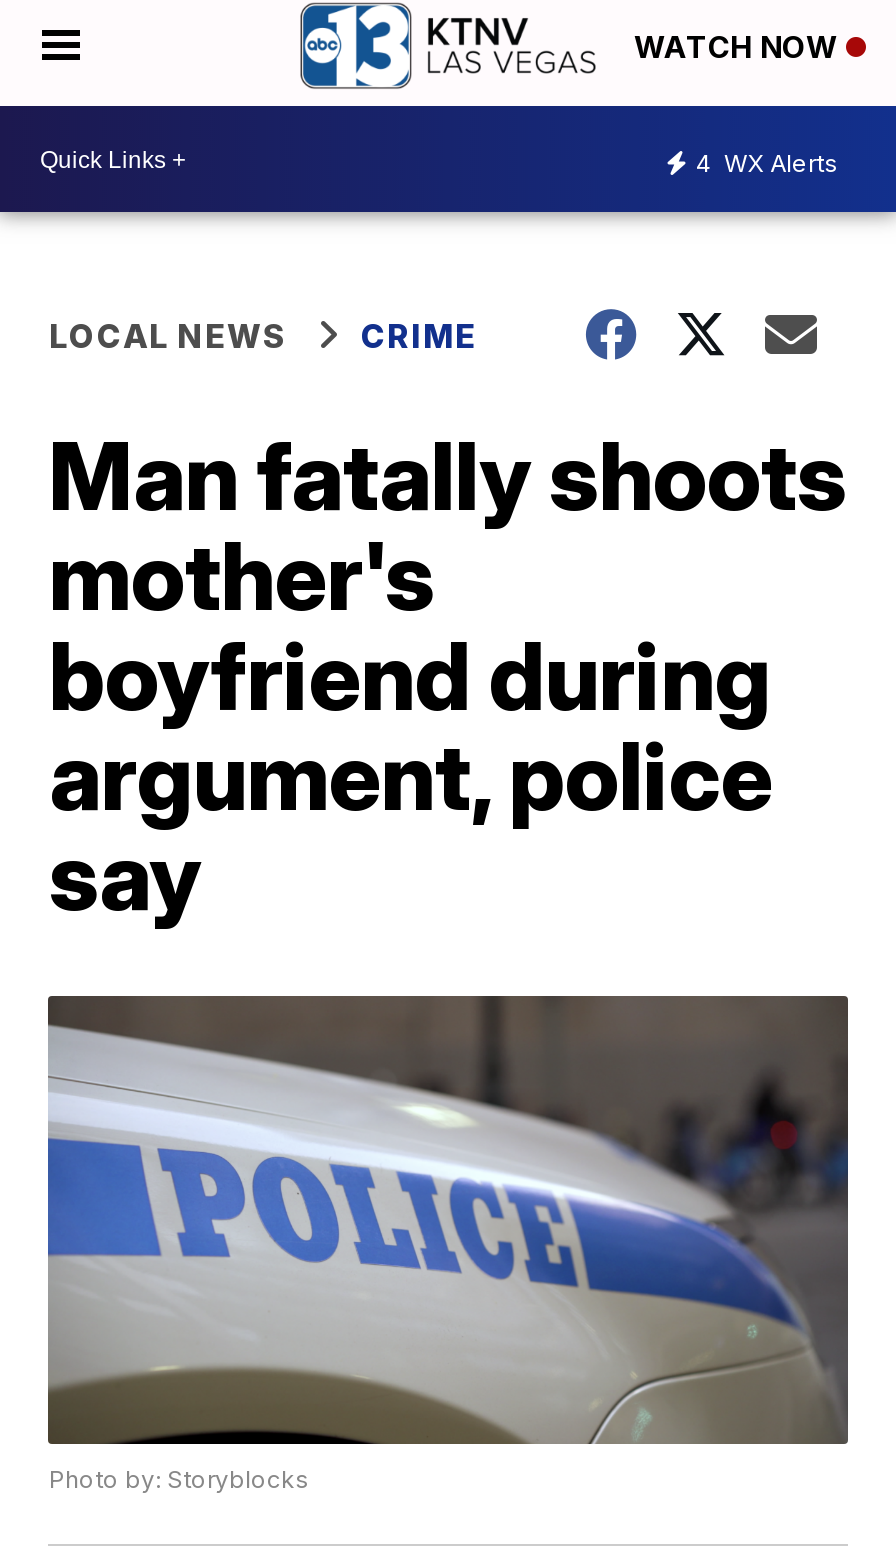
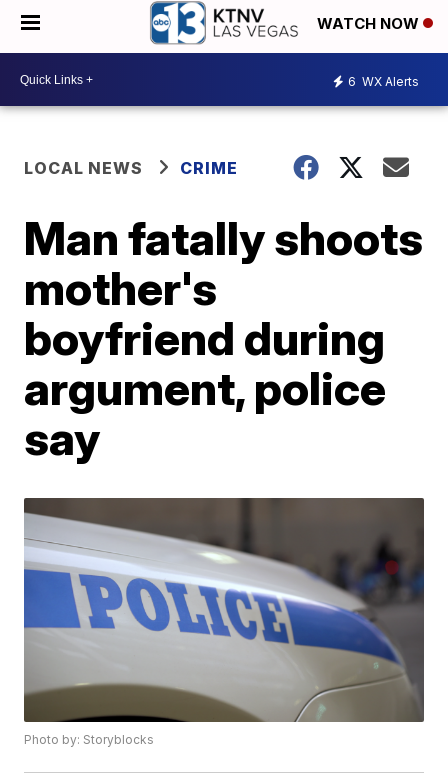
- 4 WX Alerts
+ 6 WX Alerts
